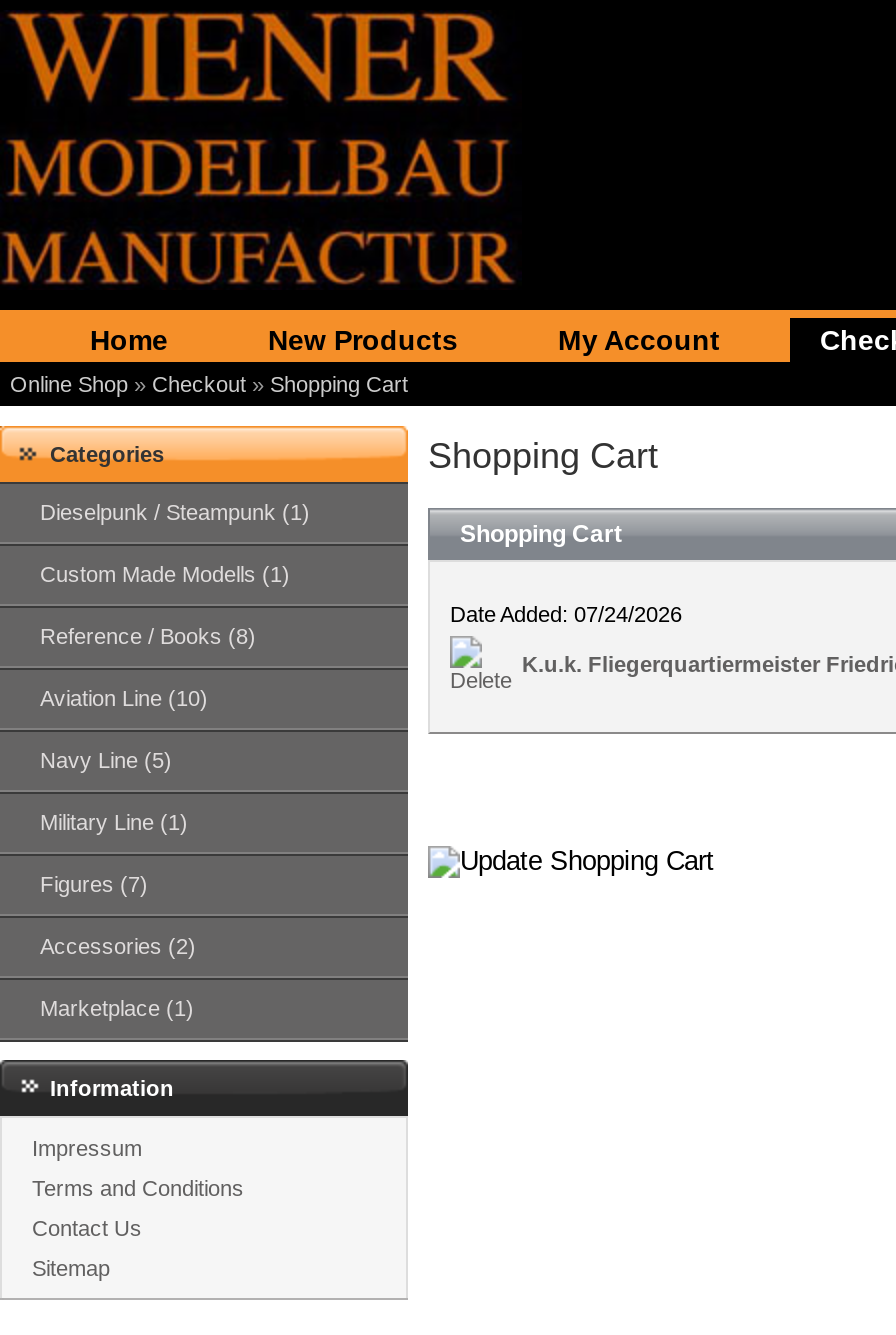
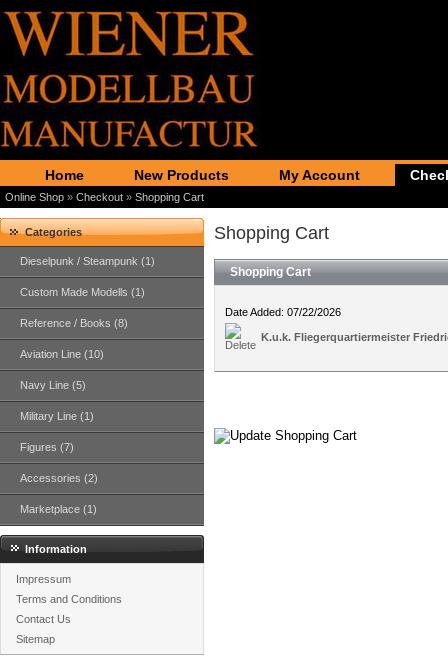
- Date Added: 07/24/2026
+ Date Added: 07/22/2026
